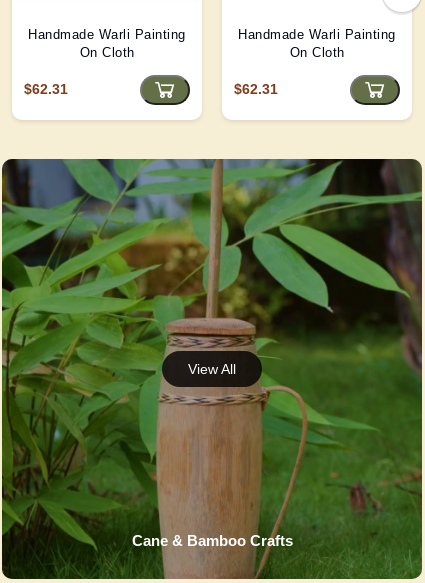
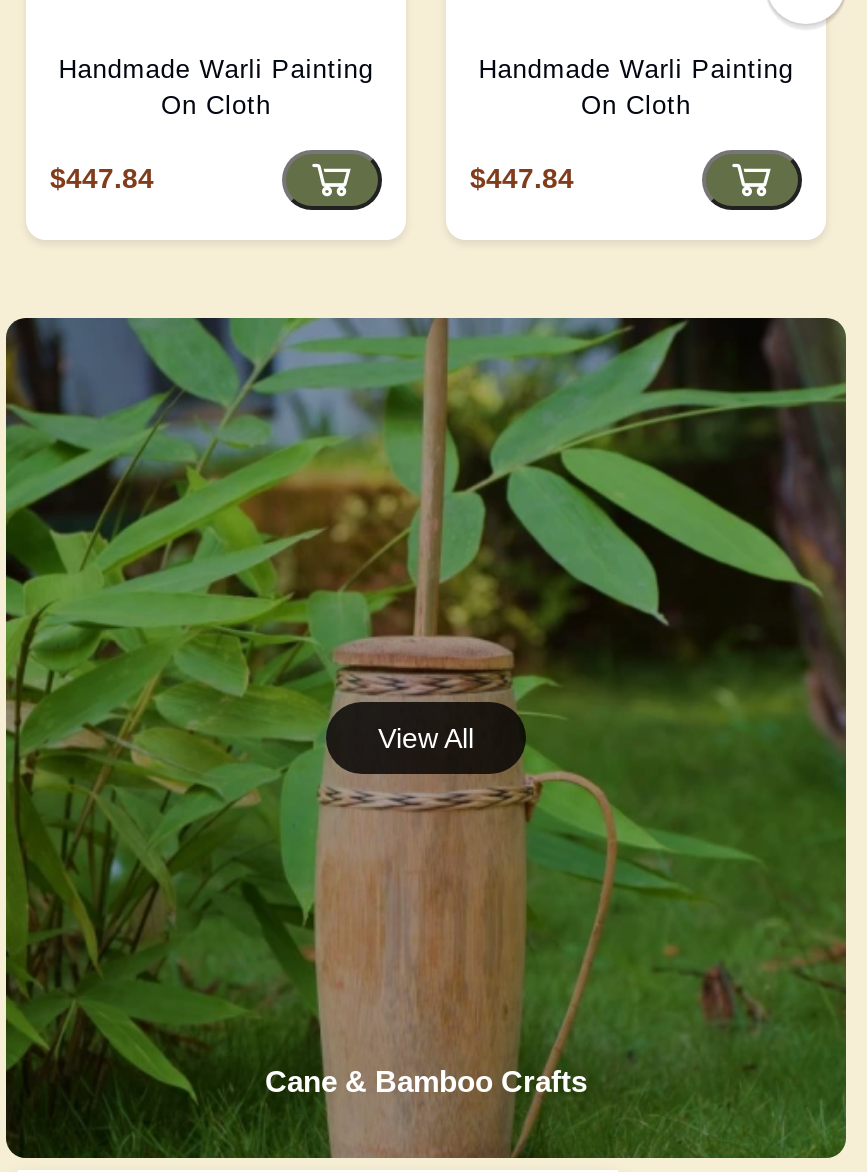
- $62.31
+ $447.84

- $62.31
+ $447.84
